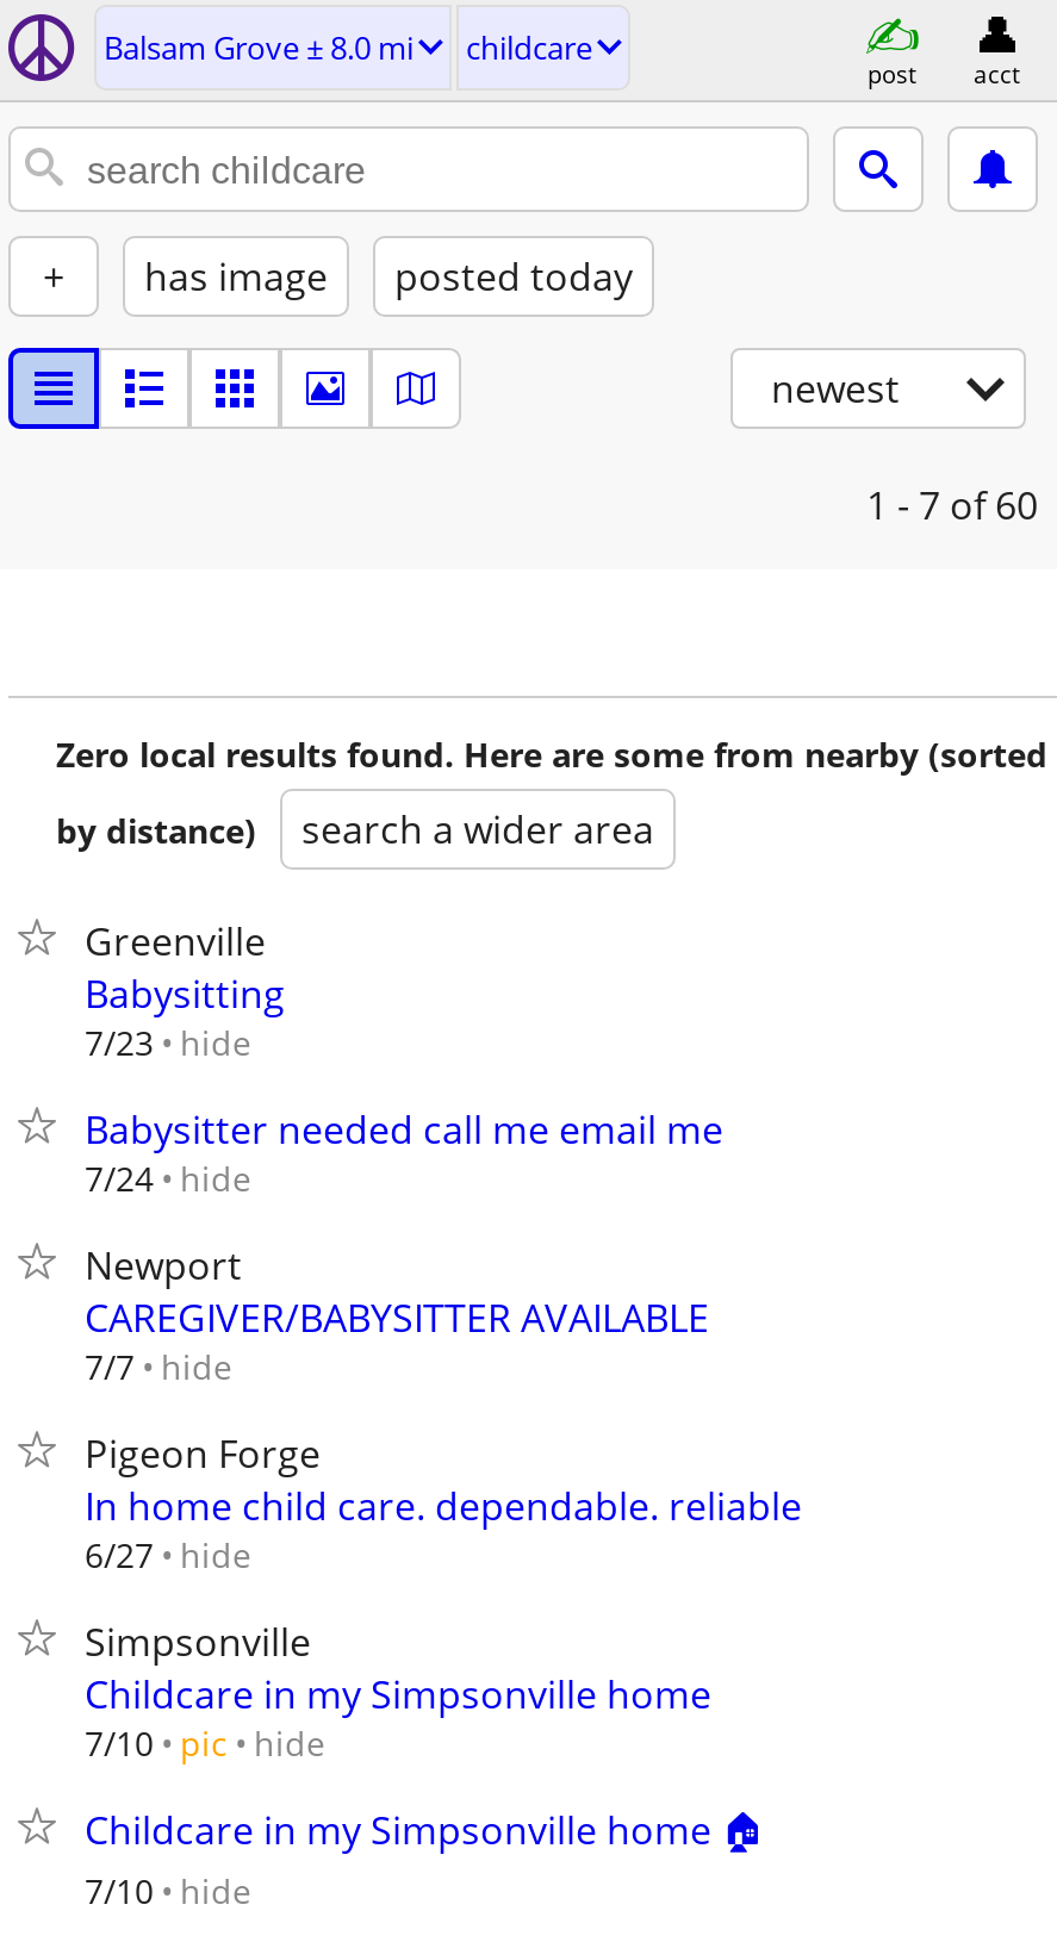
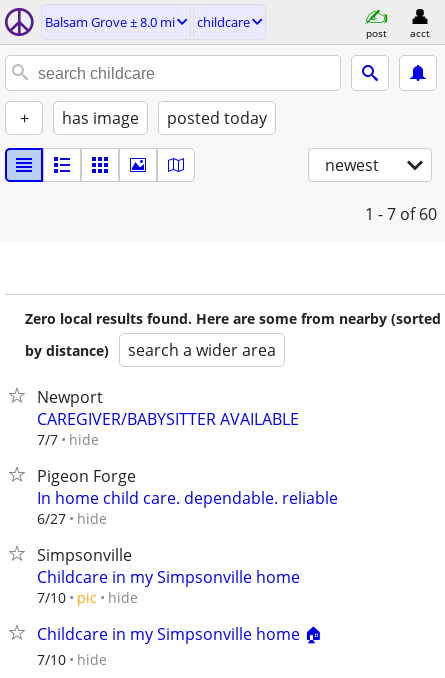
- Greenville
- Babysitting
- 7/23 hide
- Babysitter needed call me email me
- 7/24 hide
